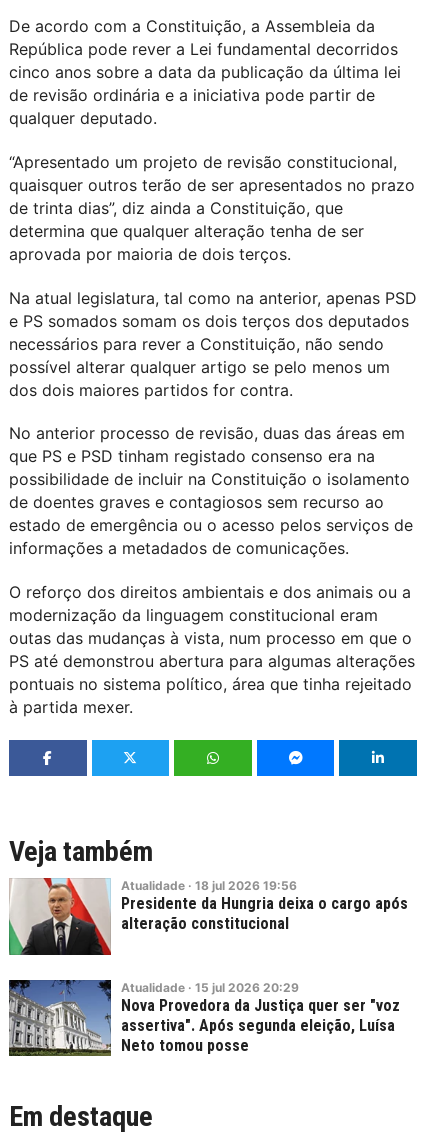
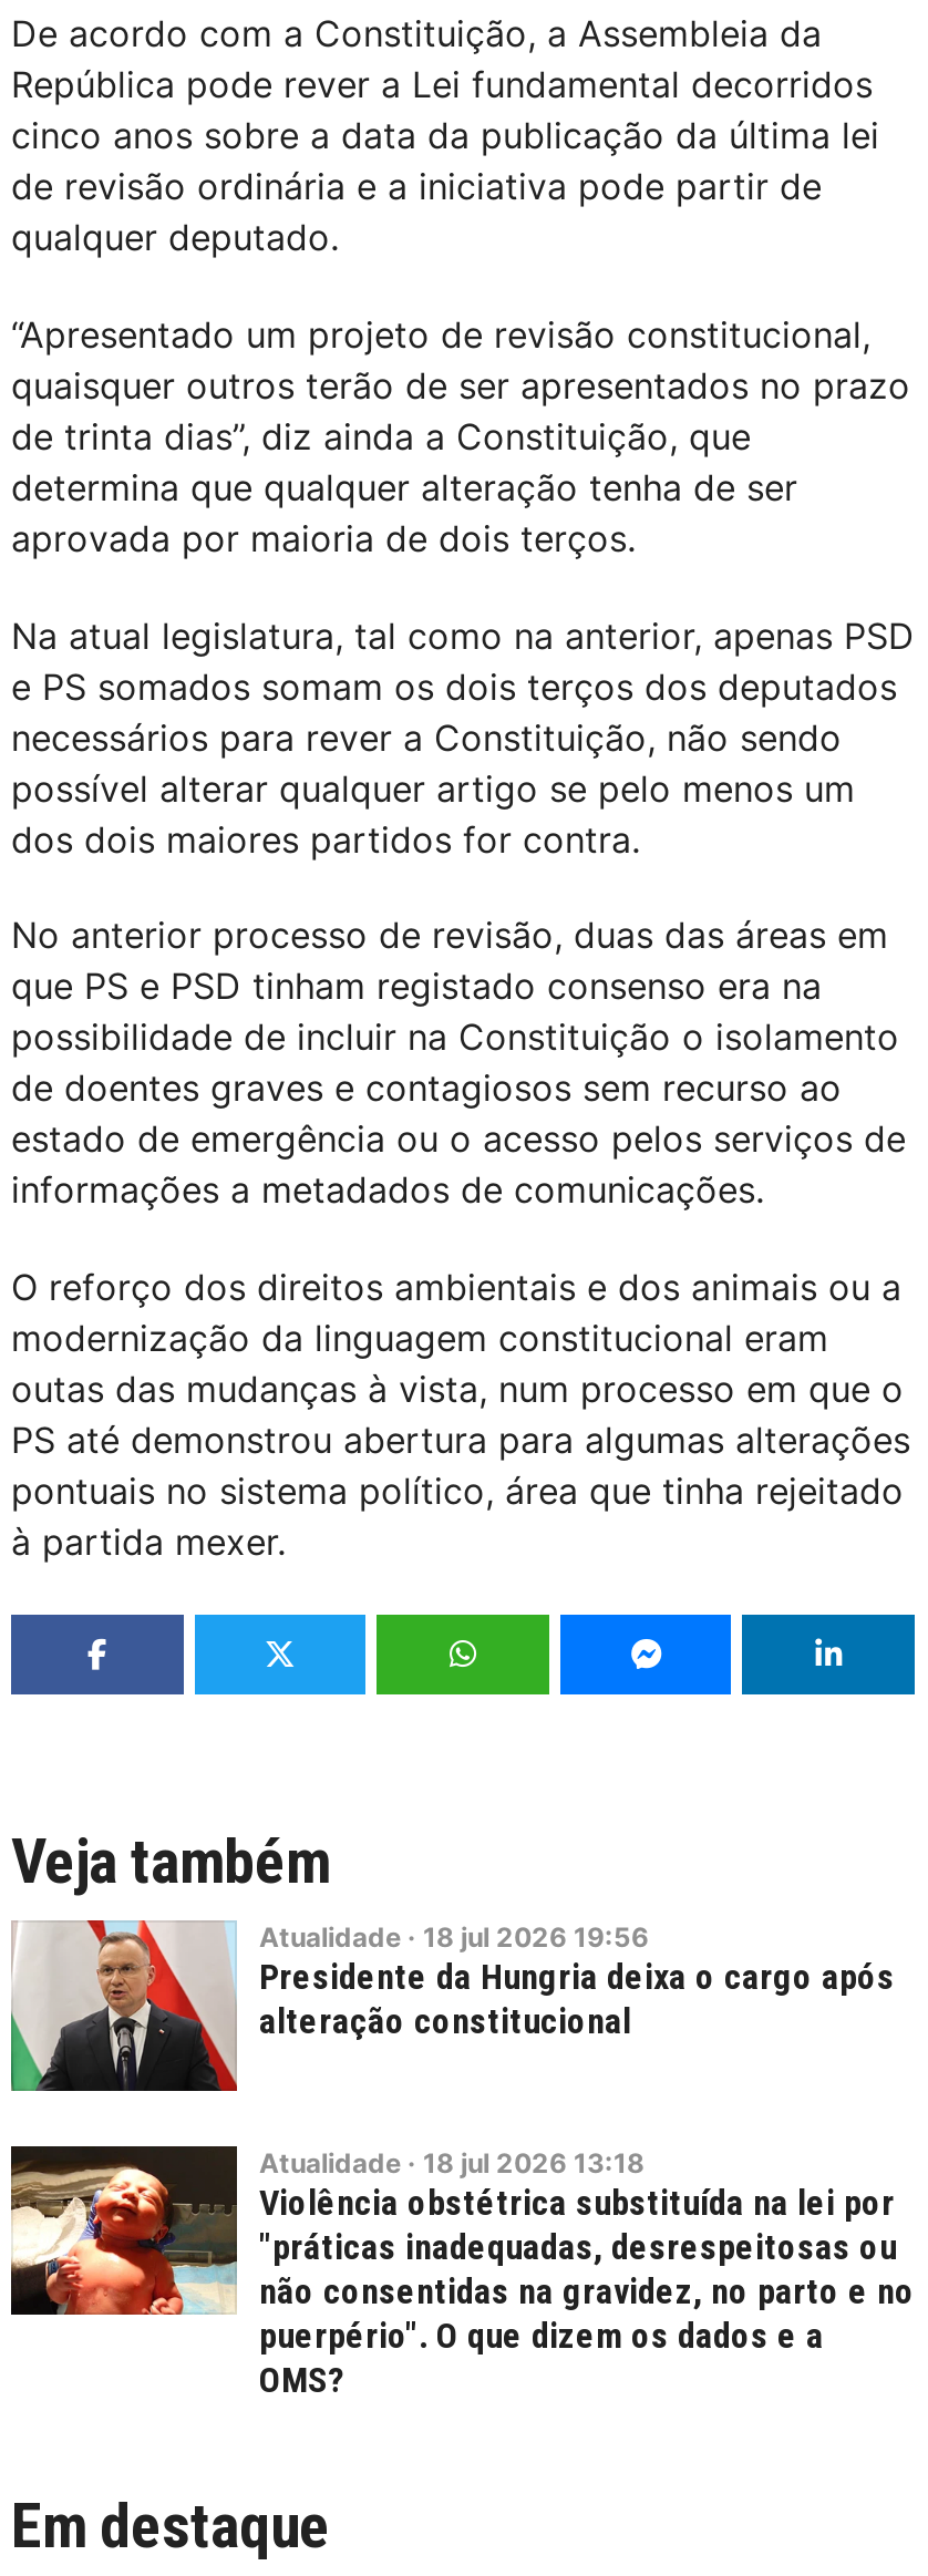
- [image]
- Atualidade · 15 jul 2026 20:29
- Nova Provedora da Justiça quer ser "voz
- assertiva". Após segunda eleição, Luísa
- Neto tomou posse
+ [image]
+ Atualidade · 18 jul 2026 13:18
+ Violência obstétrica substituída na lei por
+ "práticas inadequadas, desrespeitosas ou
+ não consentidas na gravidez, no parto e no
+ puerpério". O que dizem os dados e a
+ OMS?
